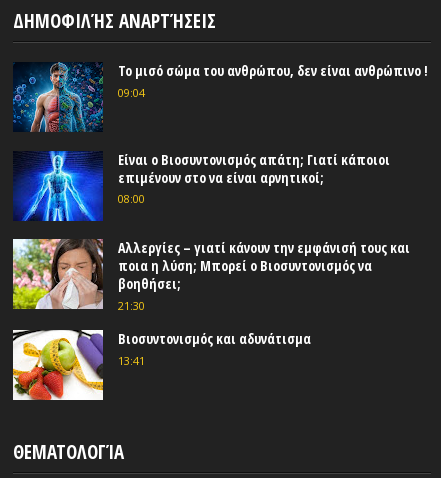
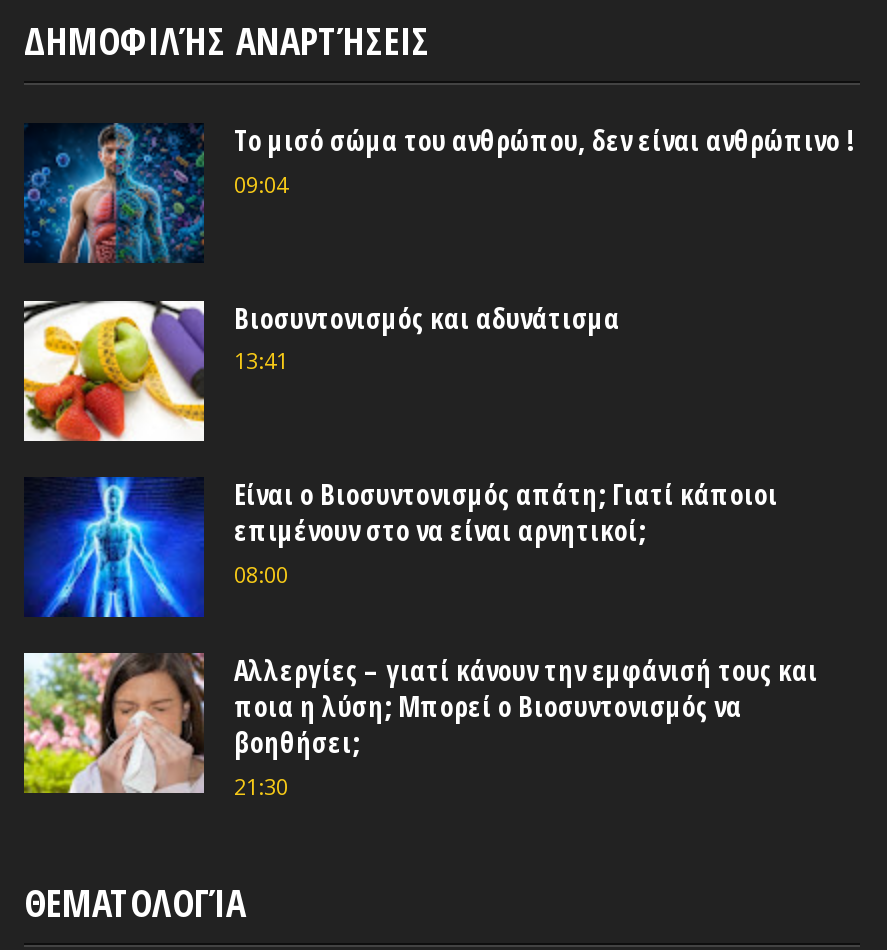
moved down: [image] | Είναι ο Βιοσυντονισμός απάτη; Γιατί κάποιοι | επιμένουν στο να είναι αρνητικοί; | 08:00 | Αλλεργίες – γιατί κάνουν την εμφάνισή τους και | ποια η λύση; Μπορεί ο Βιοσυντονισμός να | βοηθήσει; | 21:30

moved up: [image] | Βιοσυντονισμός και αδυνάτισμα | 13:41
